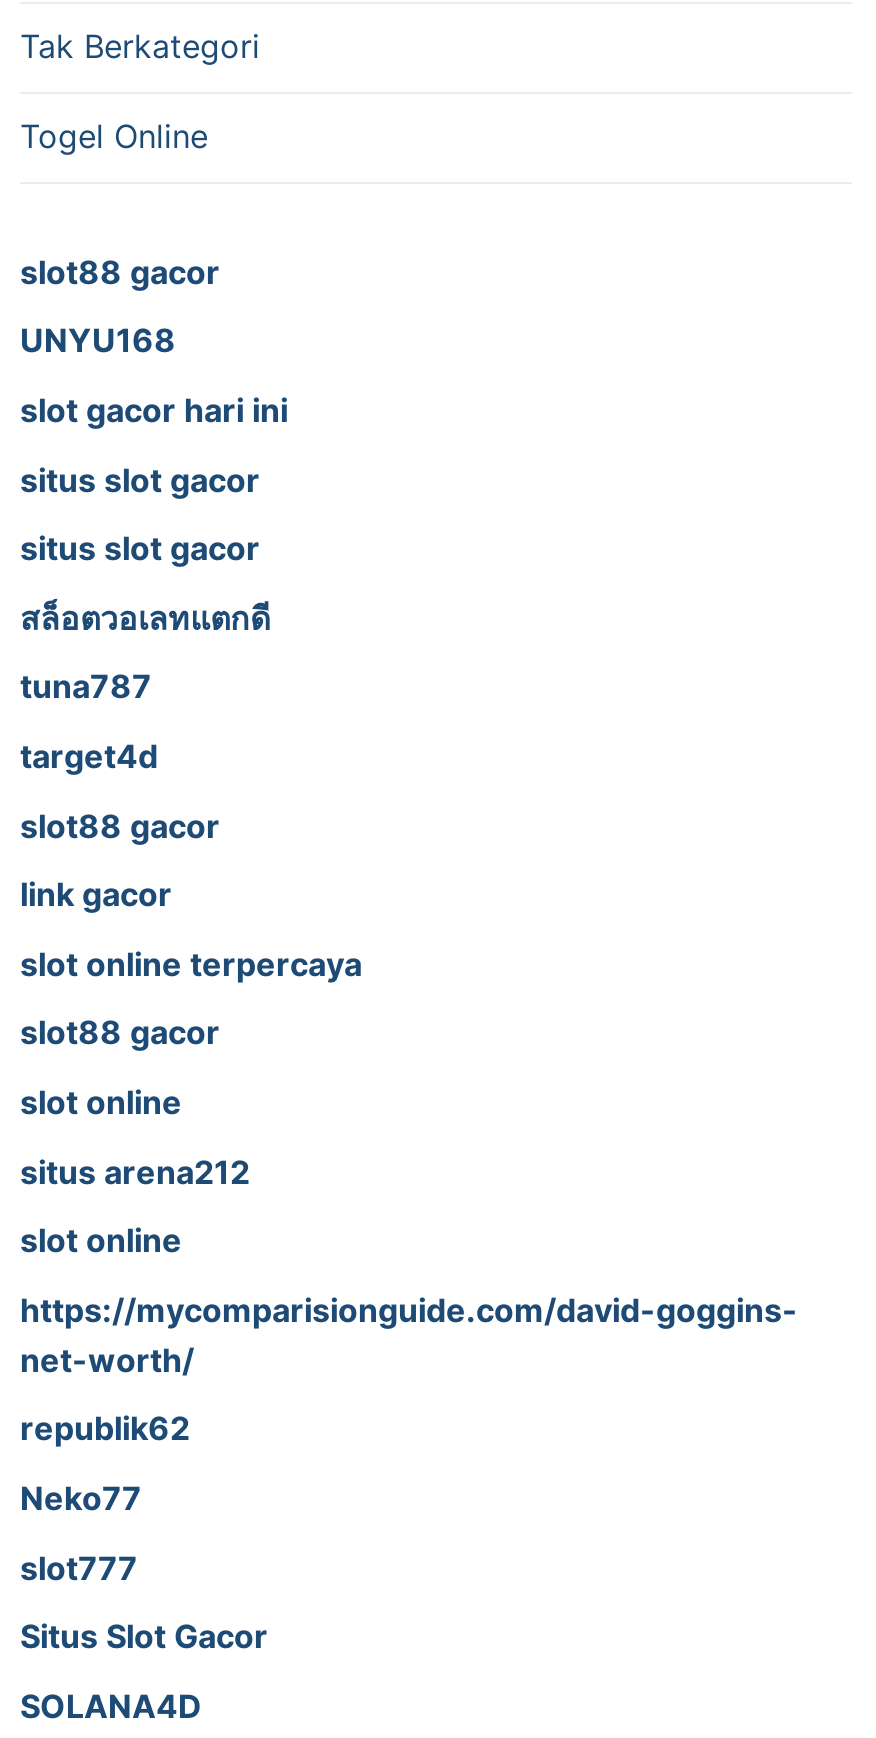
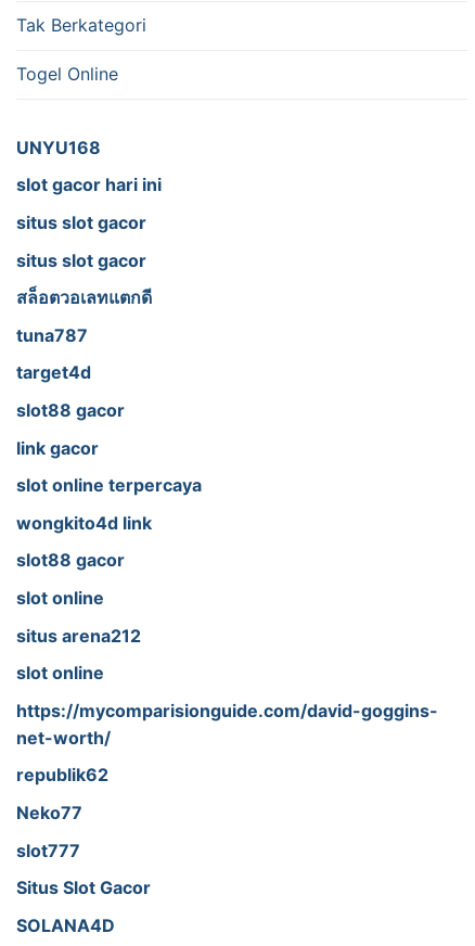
- slot88 gacor

moved up: UNYU168 | slot gacor hari ini | situs slot gacor | ... | link gacor | slot online terpercaya

+ wongkito4d link
